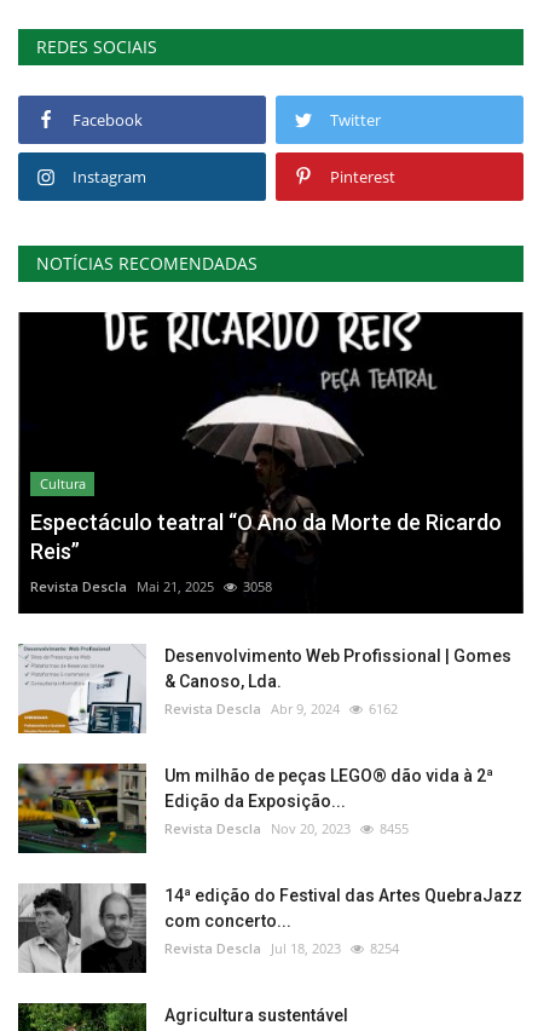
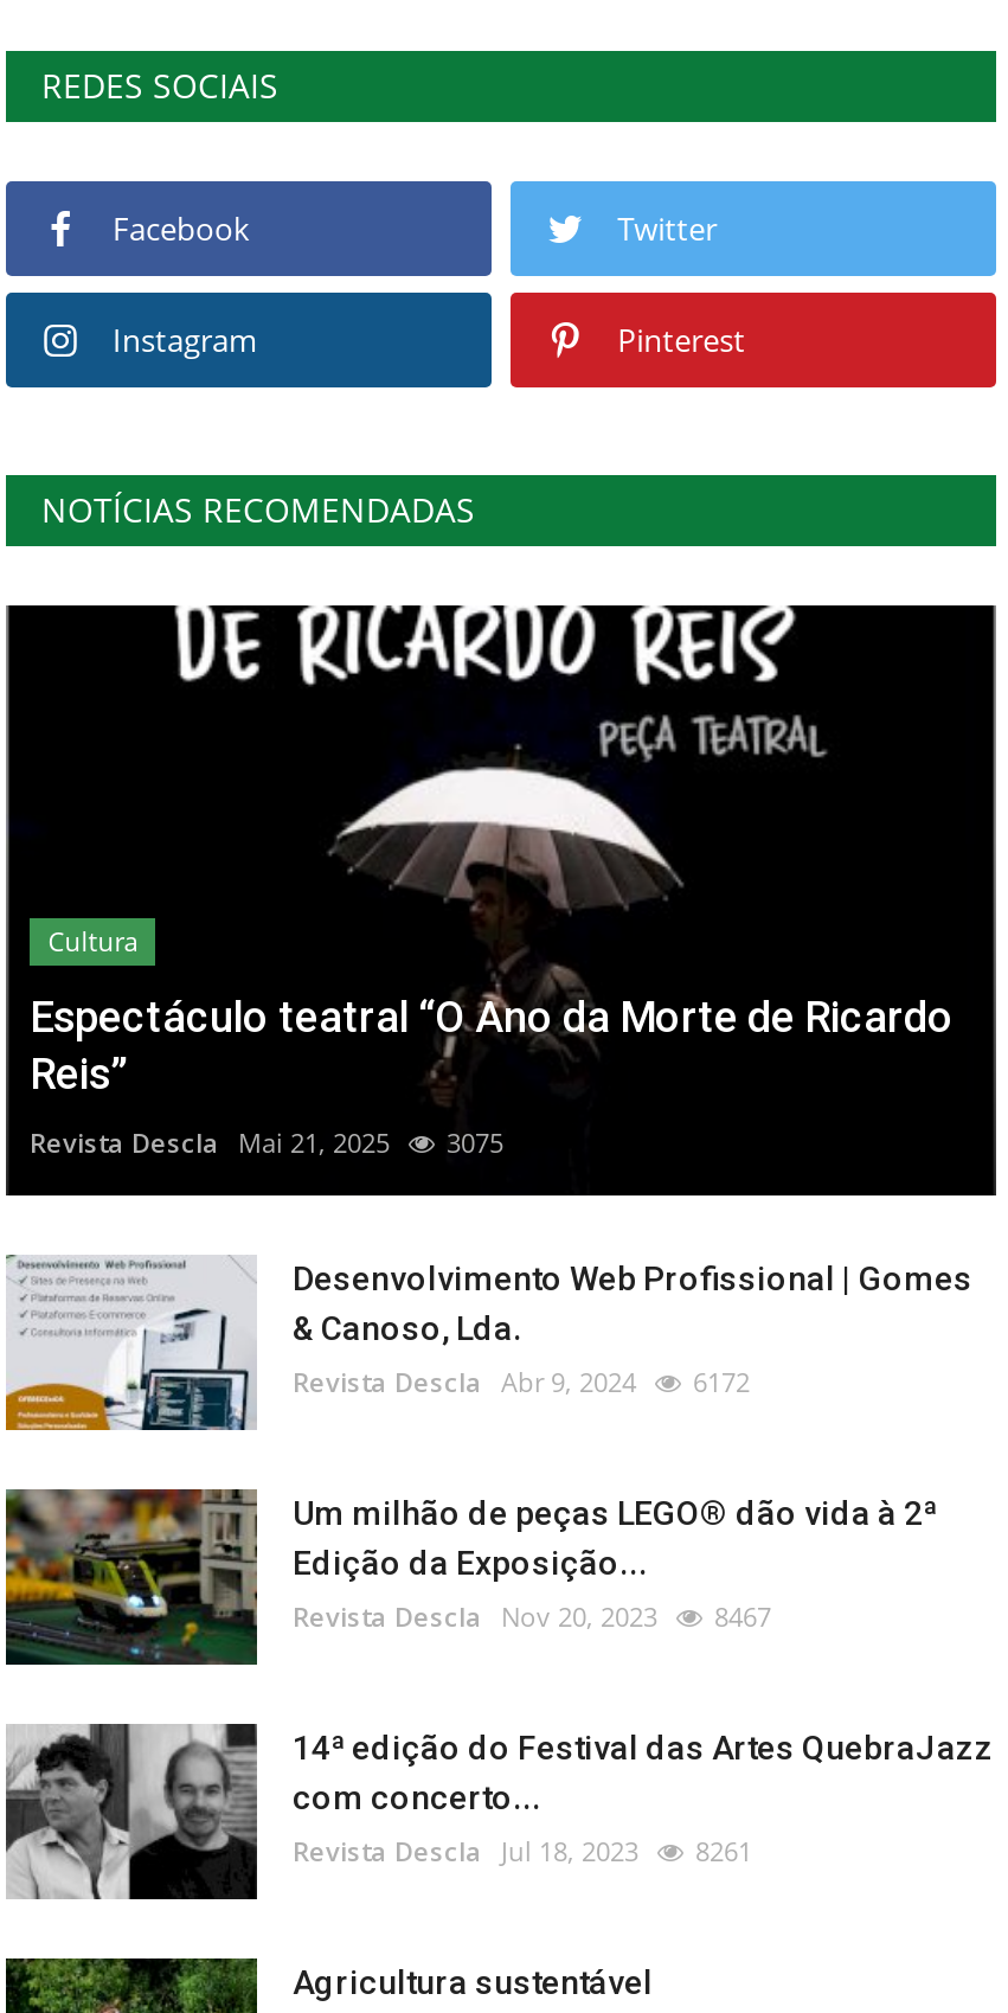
- Revista Descla Mai 21, 2025 3058
+ Revista Descla Mai 21, 2025 3075

- Revista Descla Abr 9, 2024 6162
+ Revista Descla Abr 9, 2024 6172

- Revista Descla Nov 20, 2023 8455
+ Revista Descla Nov 20, 2023 8467

- Revista Descla Jul 18, 2023 8254
+ Revista Descla Jul 18, 2023 8261
